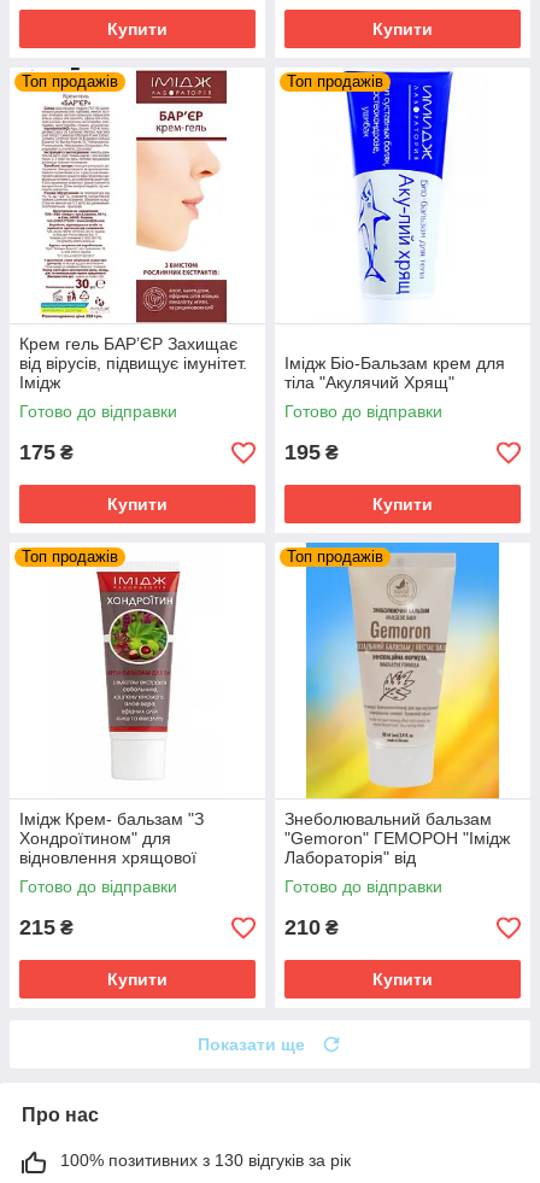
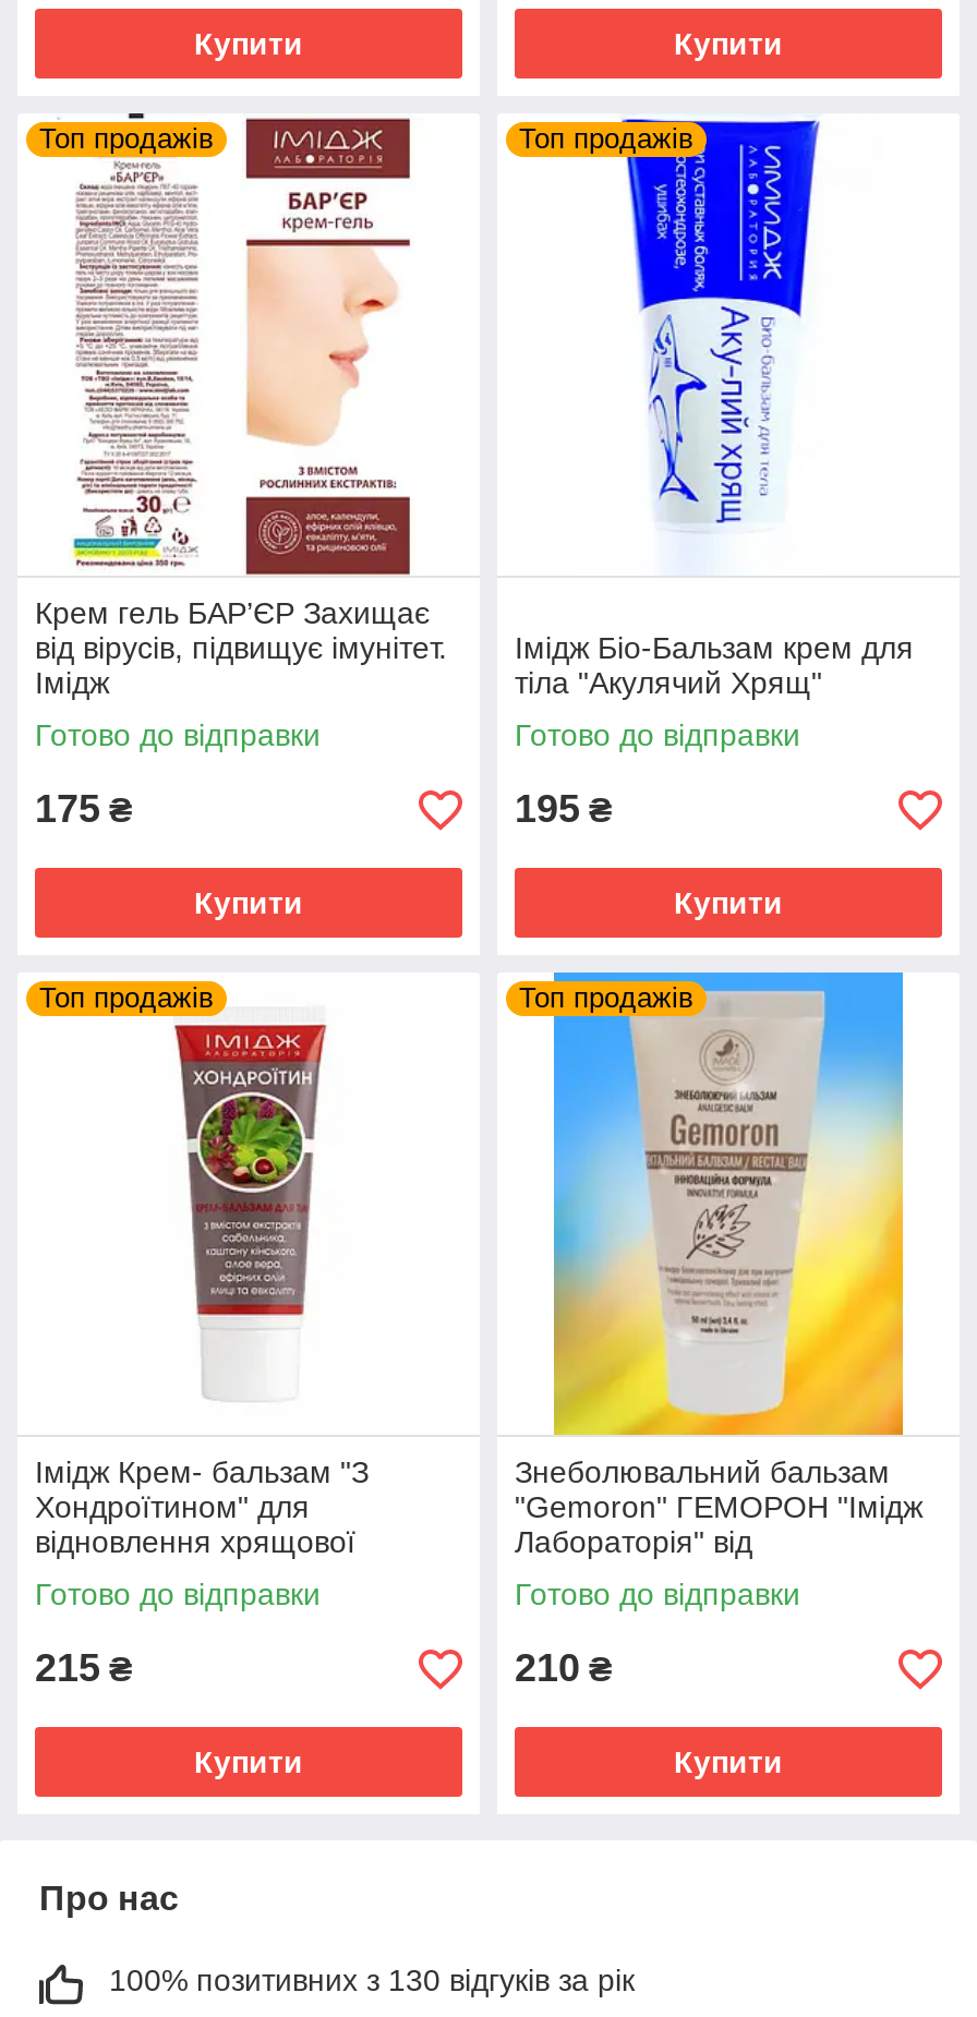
- Показати ще
